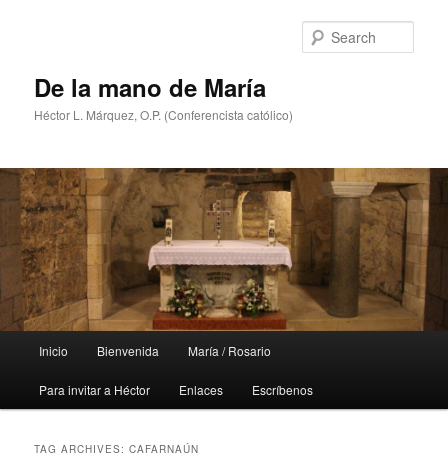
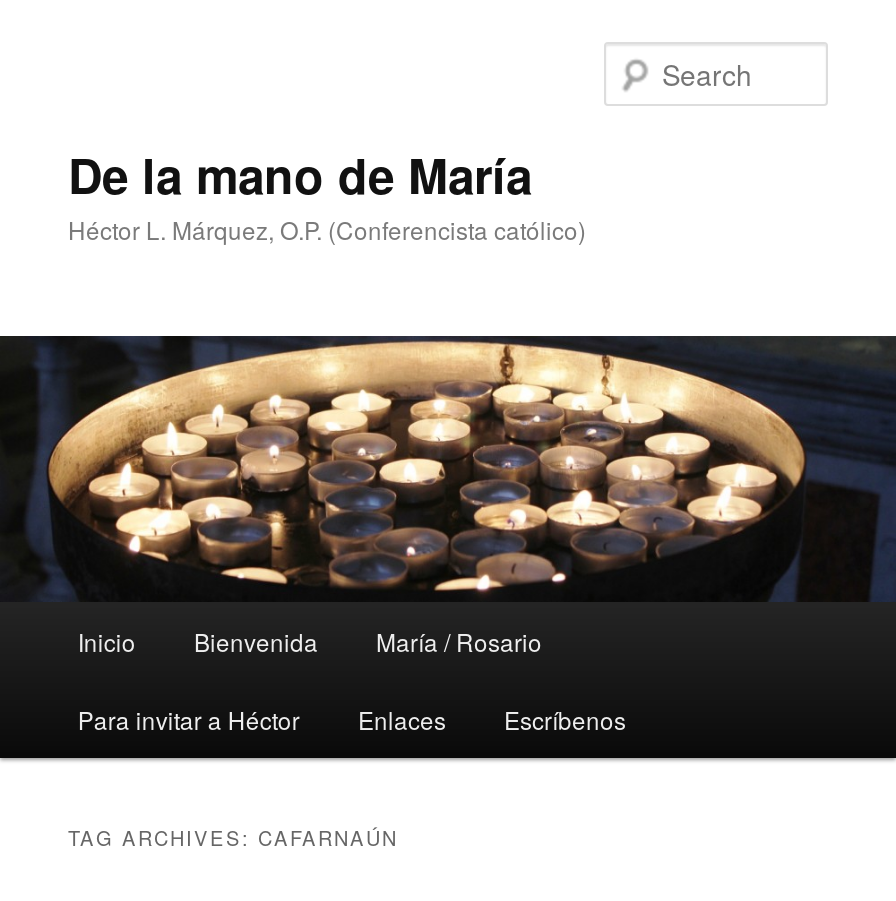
- [image]
+ [image]
